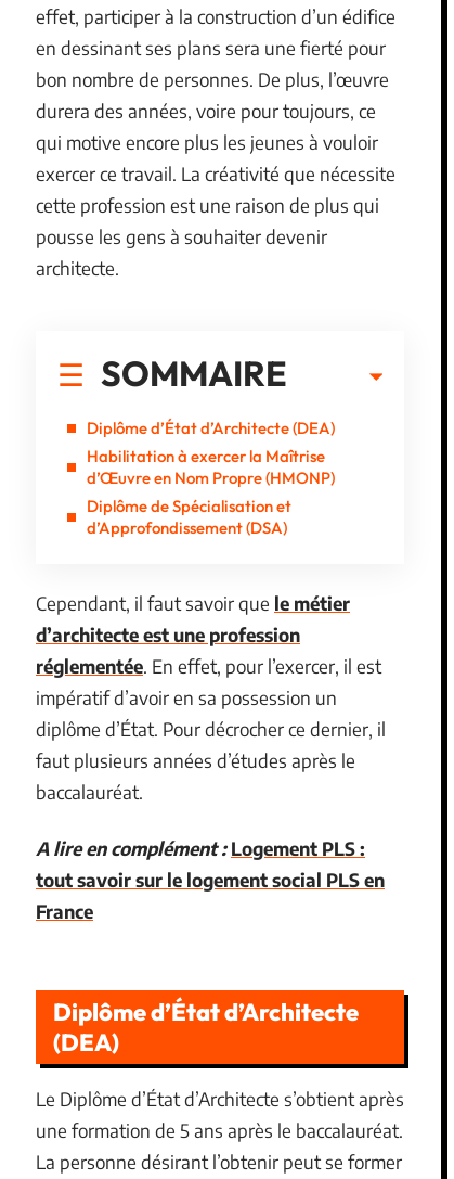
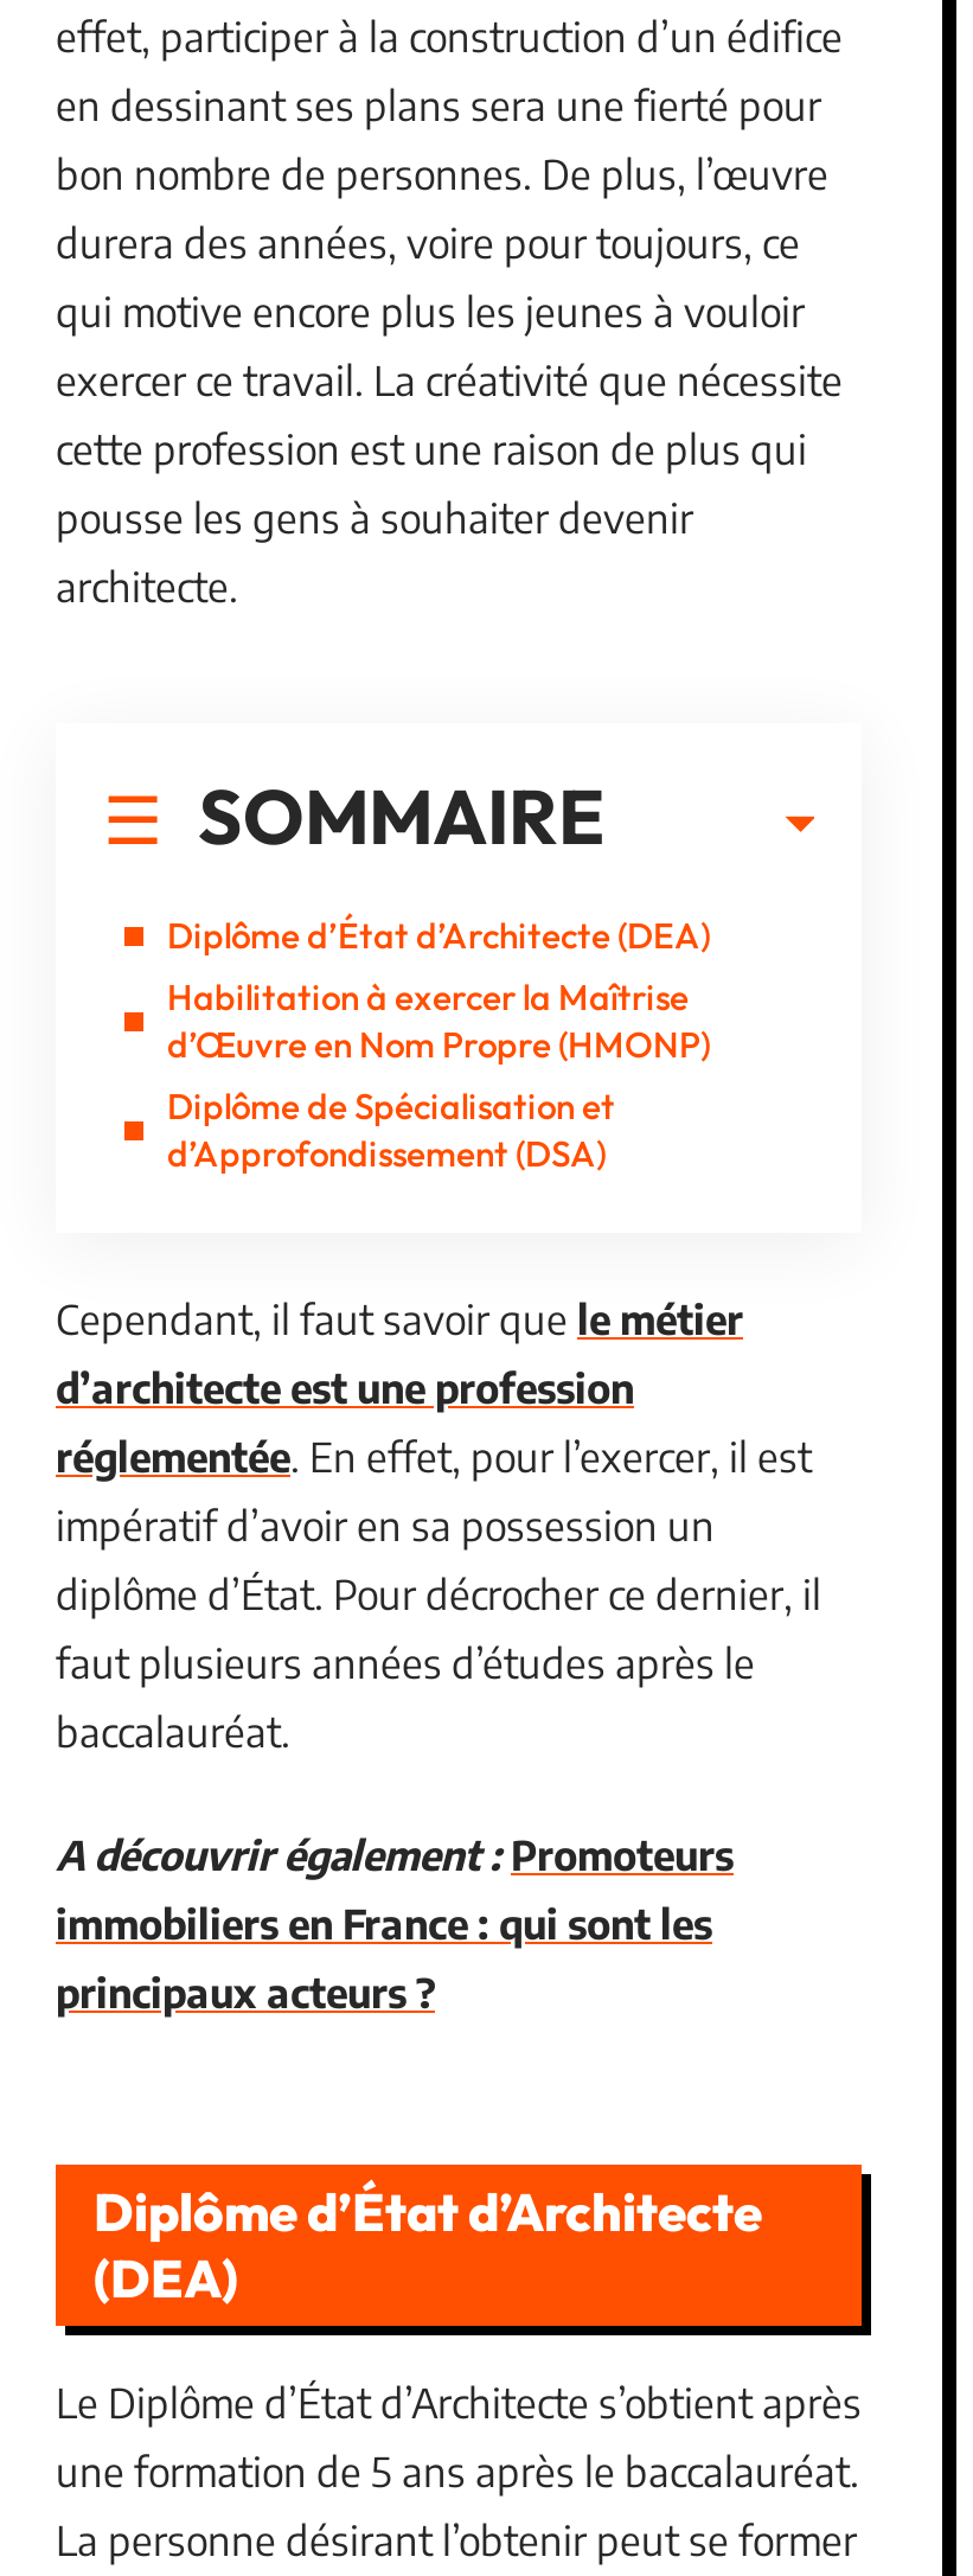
- A lire en complément : Logement PLS :
- tout savoir sur le logement social PLS en
- France
+ A découvrir également : Promoteurs
+ immobiliers en France : qui sont les
+ principaux acteurs ?
